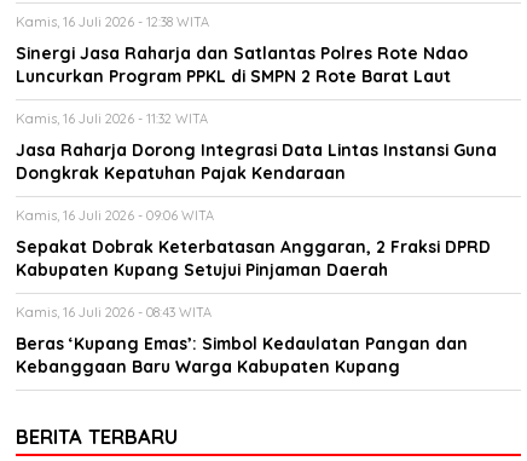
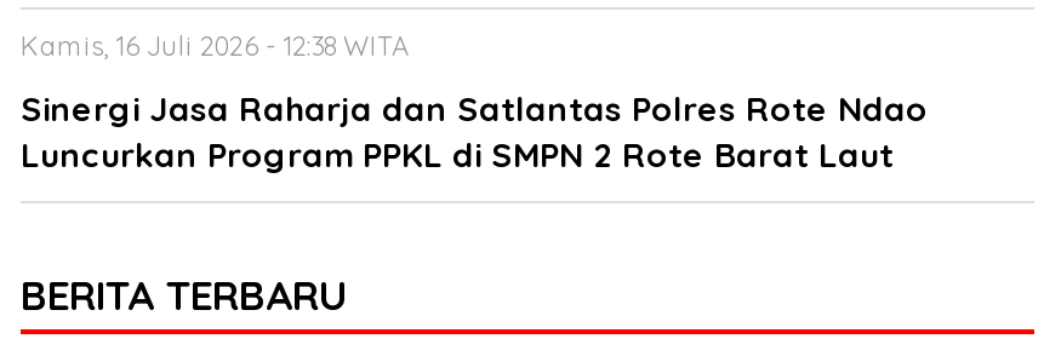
- Kamis, 16 Juli 2026 - 11:32 WITA
- Jasa Raharja Dorong Integrasi Data Lintas Instansi Guna
- Dongkrak Kepatuhan Pajak Kendaraan
- Kamis, 16 Juli 2026 - 09:06 WITA
- Sepakat Dobrak Keterbatasan Anggaran, 2 Fraksi DPRD
- Kabupaten Kupang Setujui Pinjaman Daerah
- Kamis, 16 Juli 2026 - 08:43 WITA
- Beras ‘Kupang Emas’: Simbol Kedaulatan Pangan dan
- Kebanggaan Baru Warga Kabupaten Kupang
